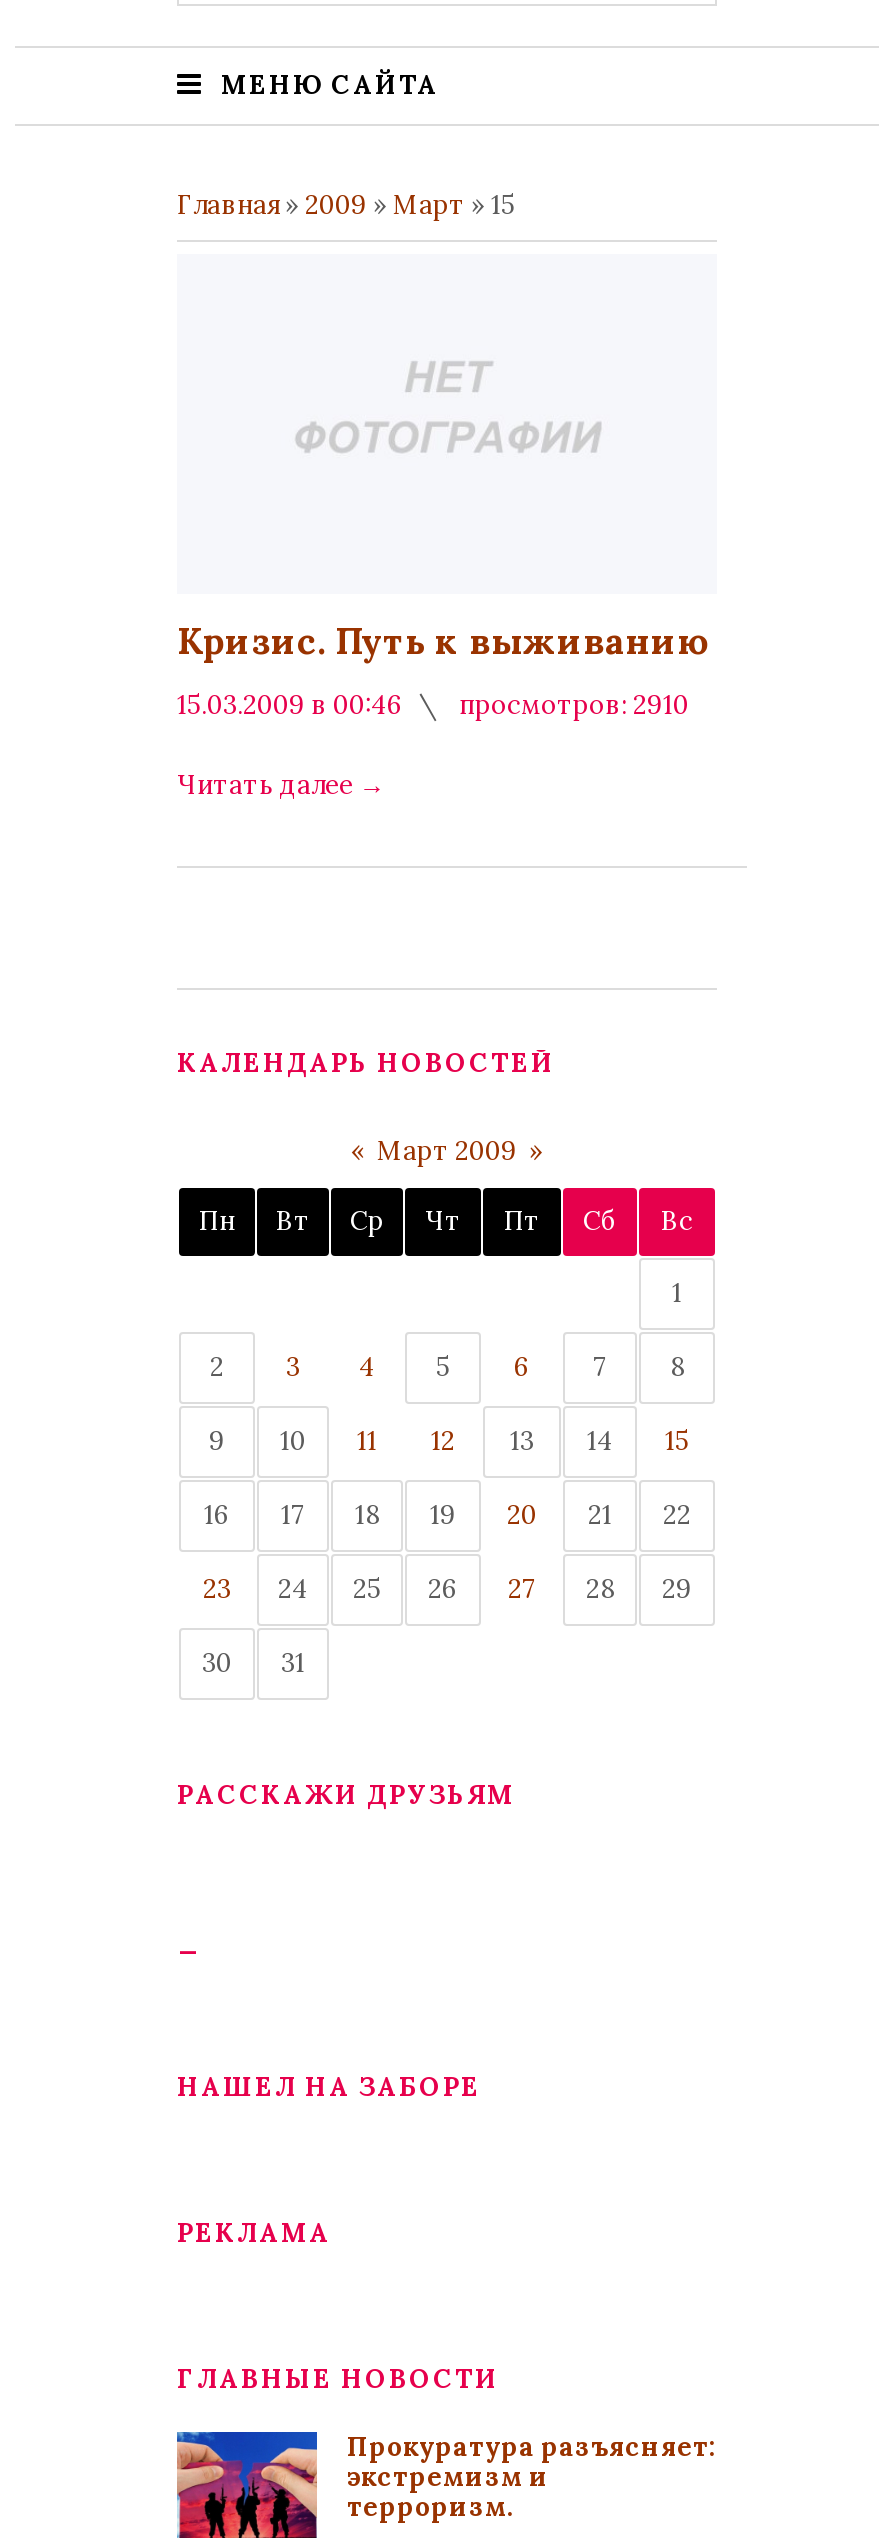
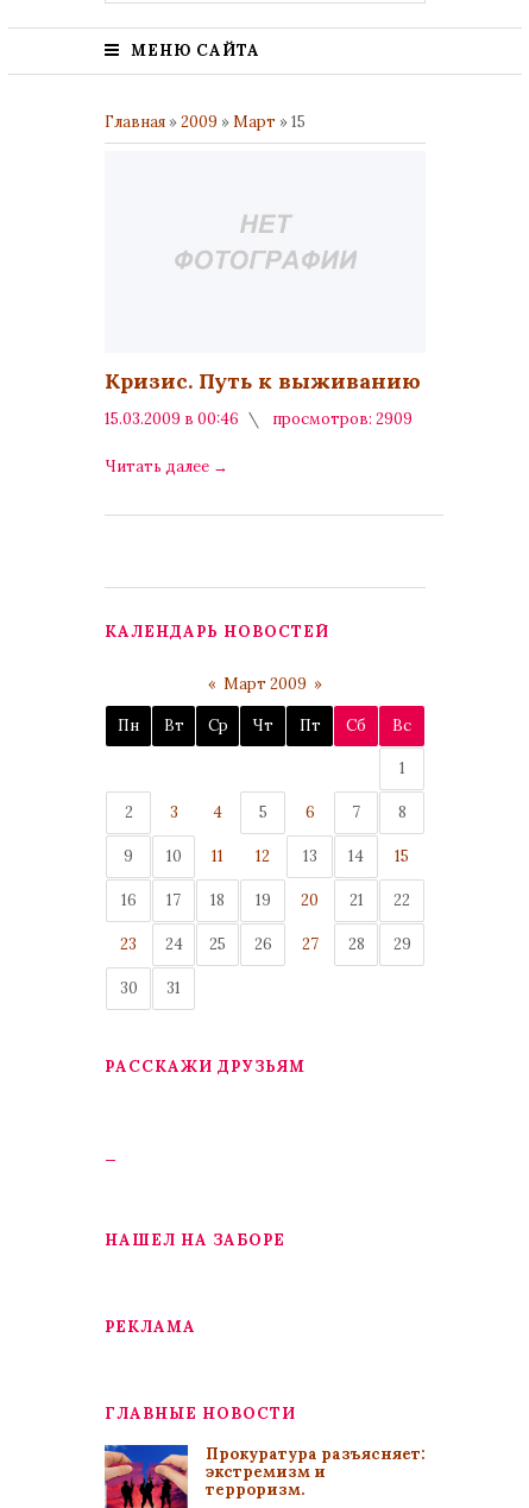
- 15.03.2009 в 00:46 просмотров: 2910
+ 15.03.2009 в 00:46 просмотров: 2909
